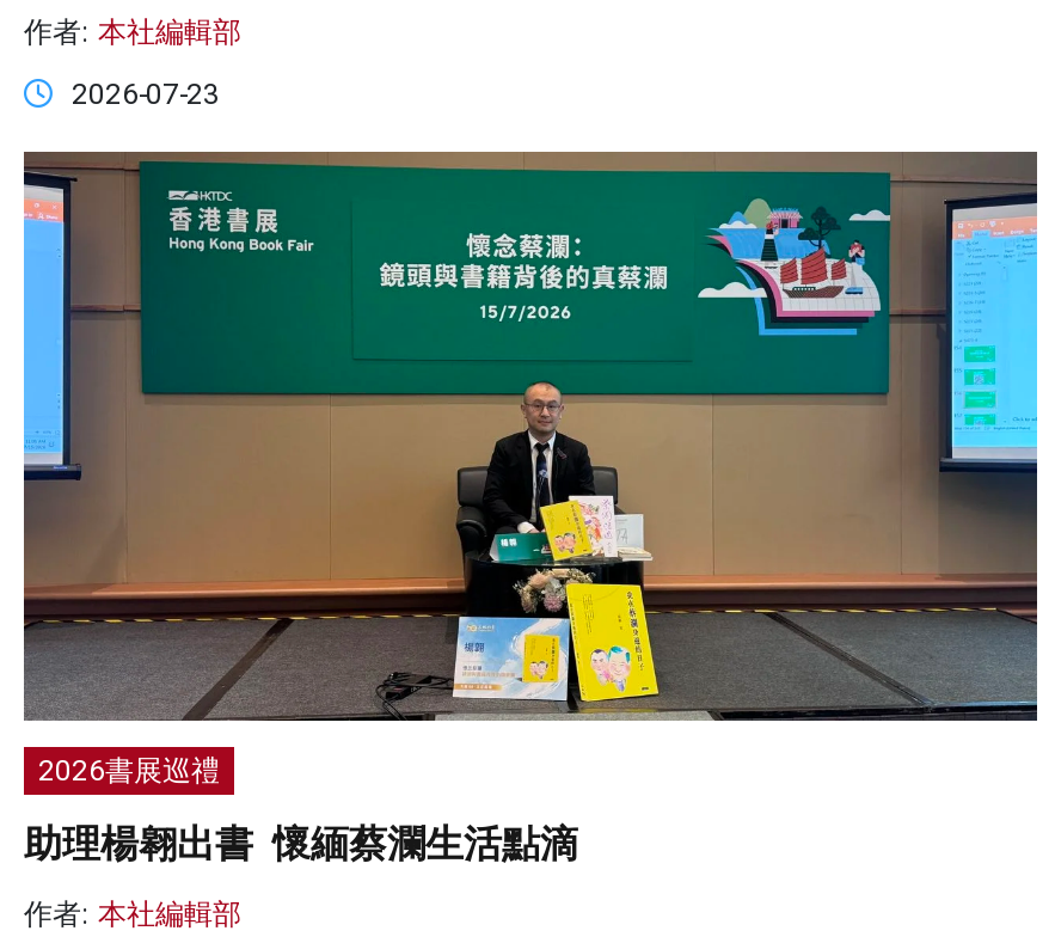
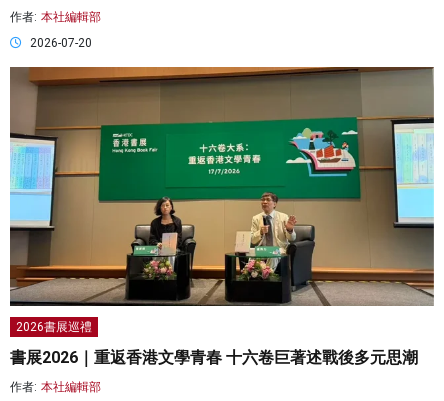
- 2026-07-23
+ 2026-07-20

- [image]
+ [image]

- 助理楊翱出書 懷緬蔡瀾生活點滴
+ 書展2026｜重返香港文學青春 十六卷巨著述戰後多元思潮
